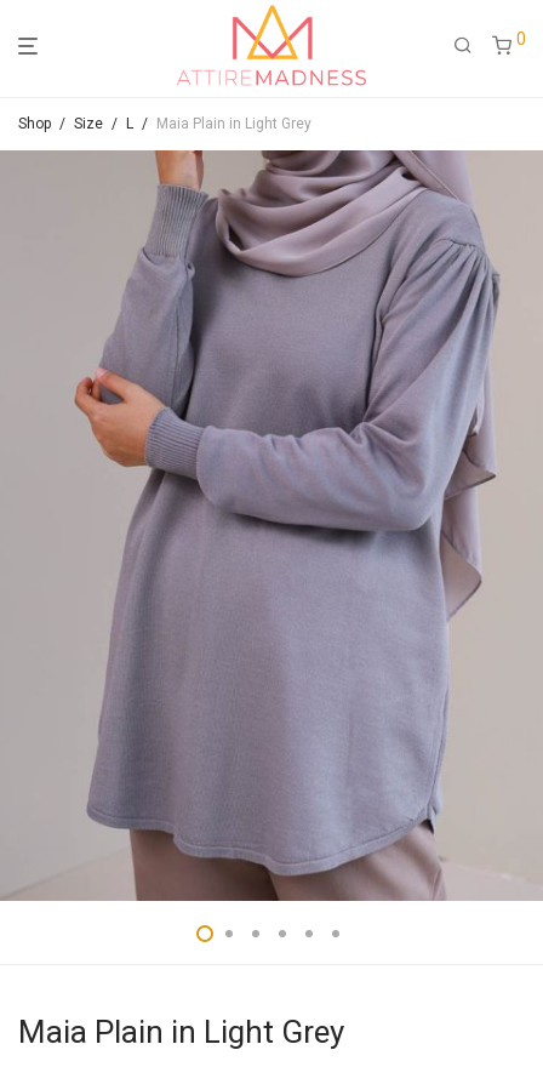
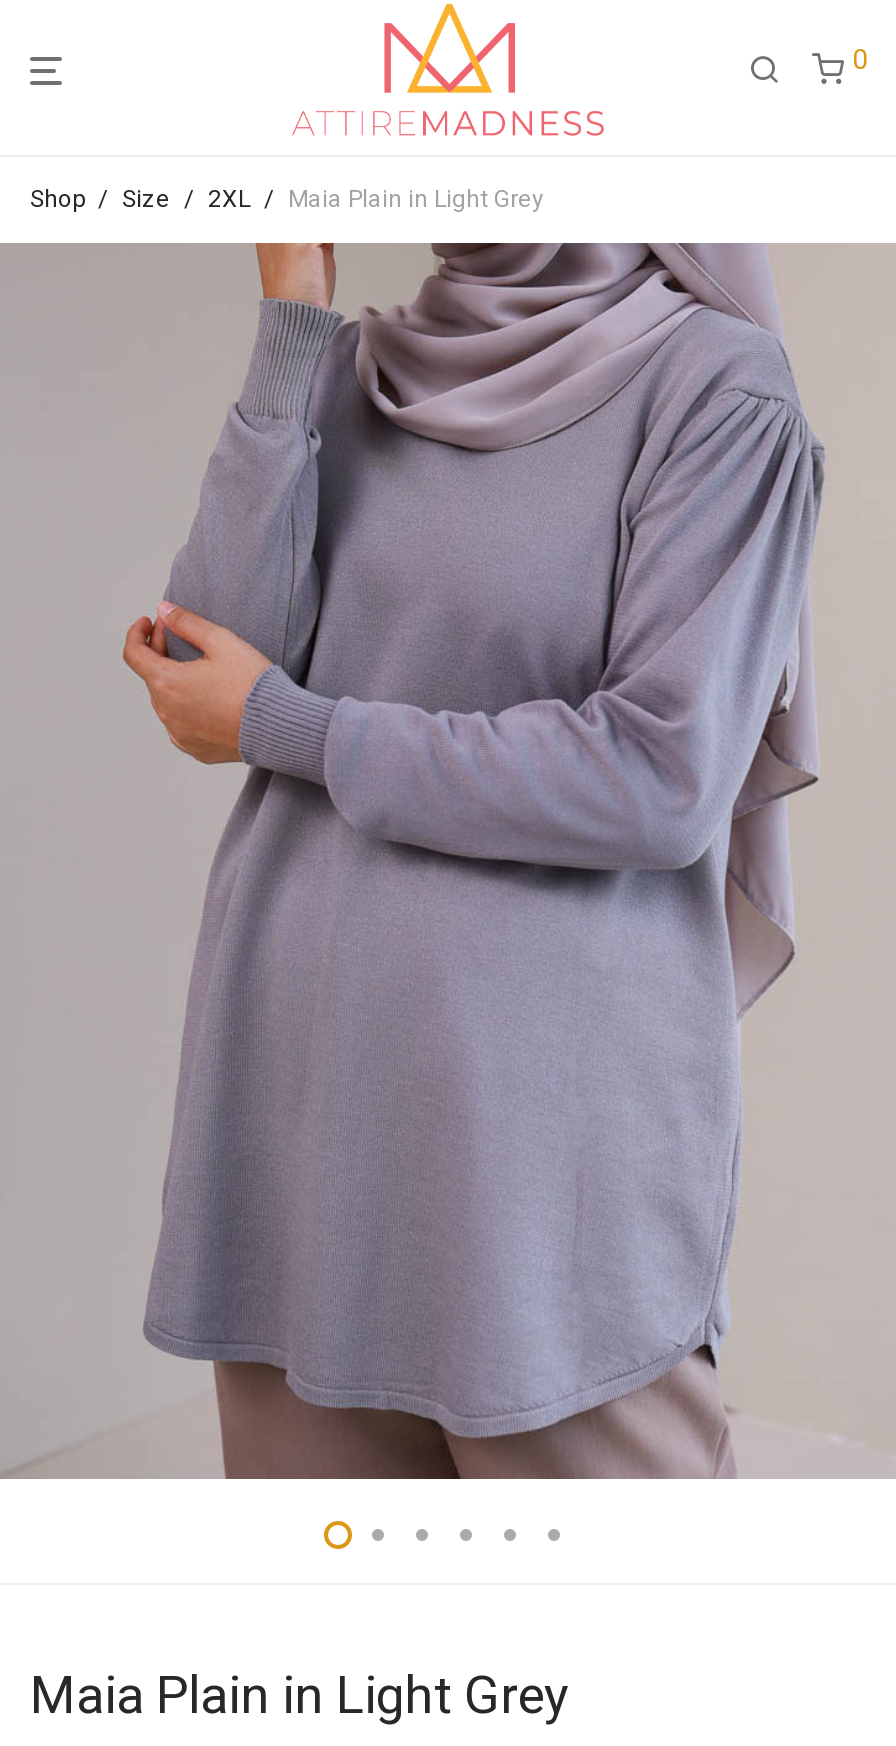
- Shop / Size / L / Maia Plain in Light Grey
+ Shop / Size / 2XL / Maia Plain in Light Grey
